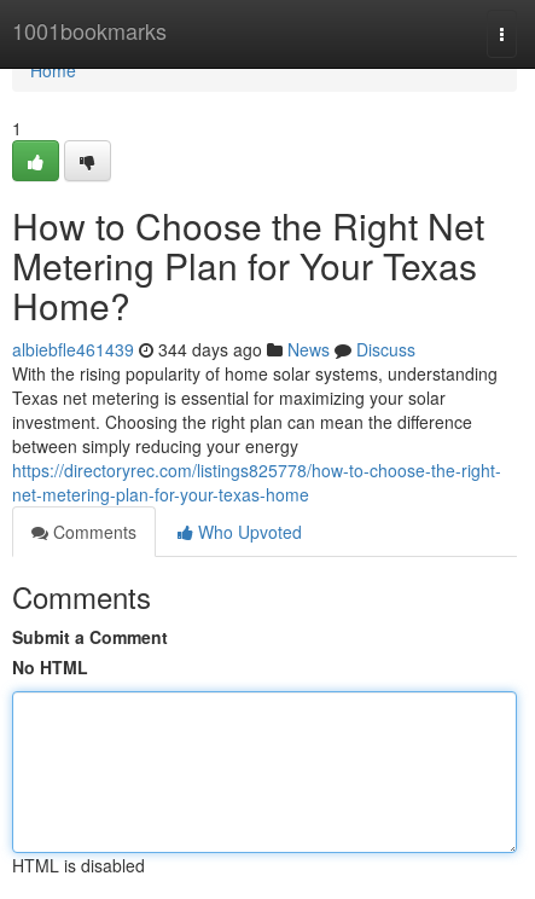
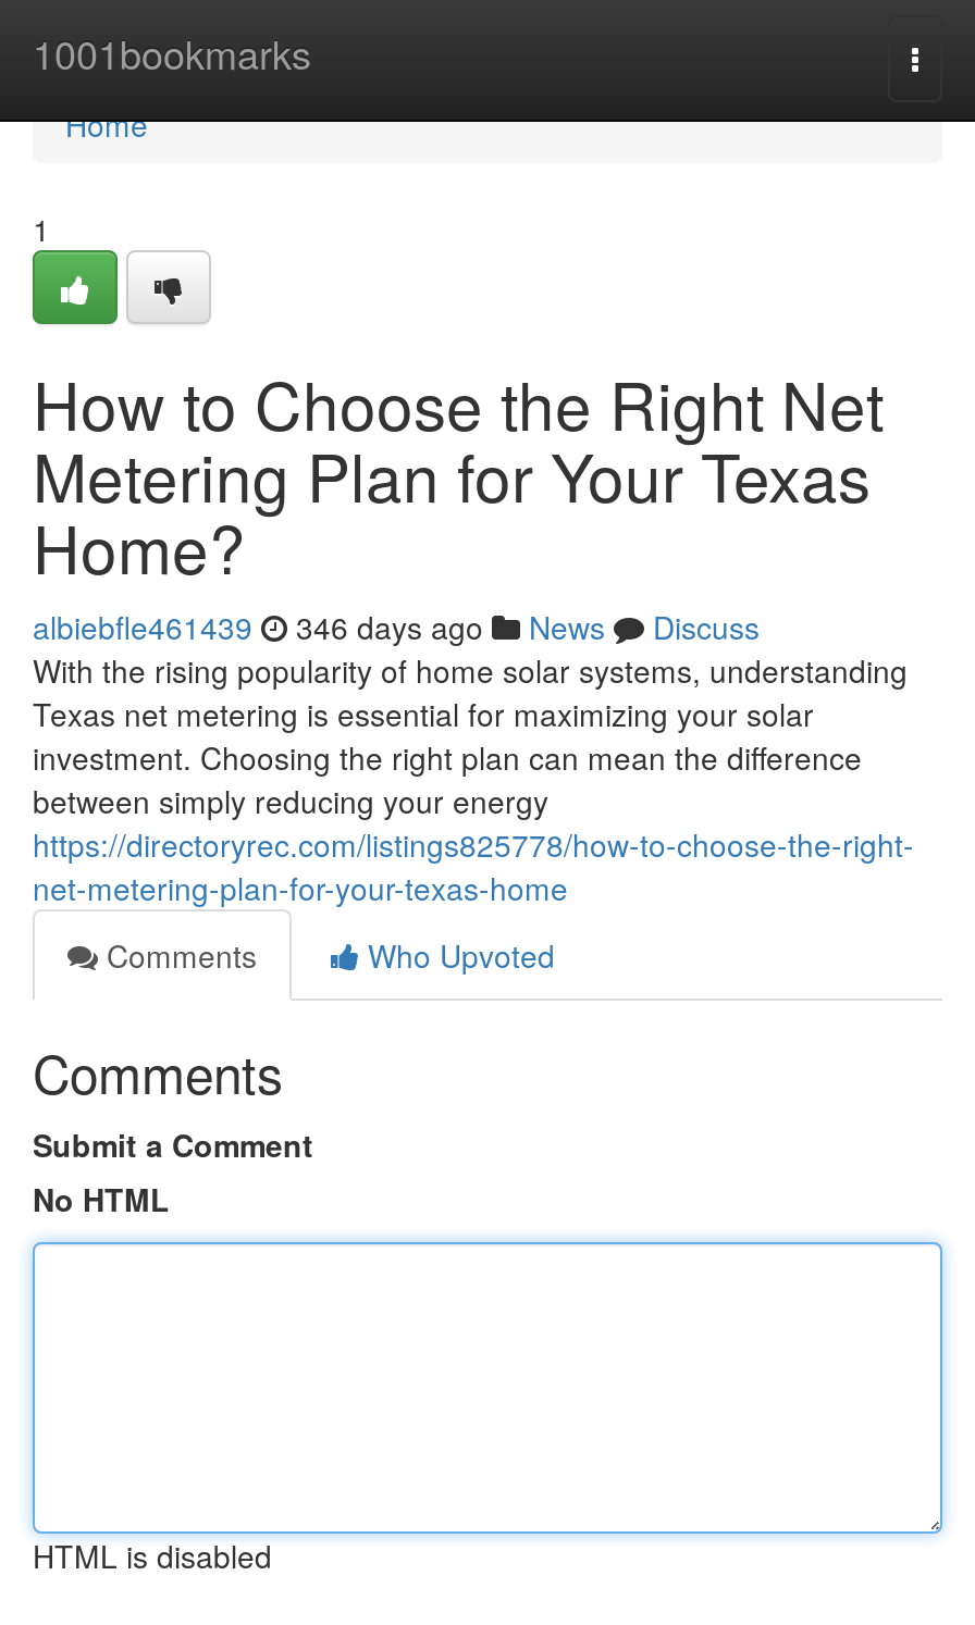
- albiebfle461439 344 days ago News Discuss
+ albiebfle461439 346 days ago News Discuss
